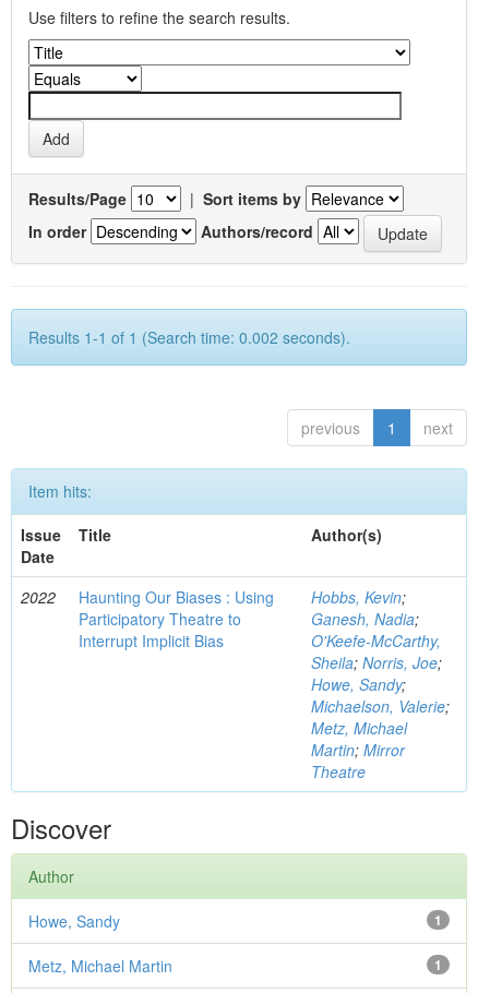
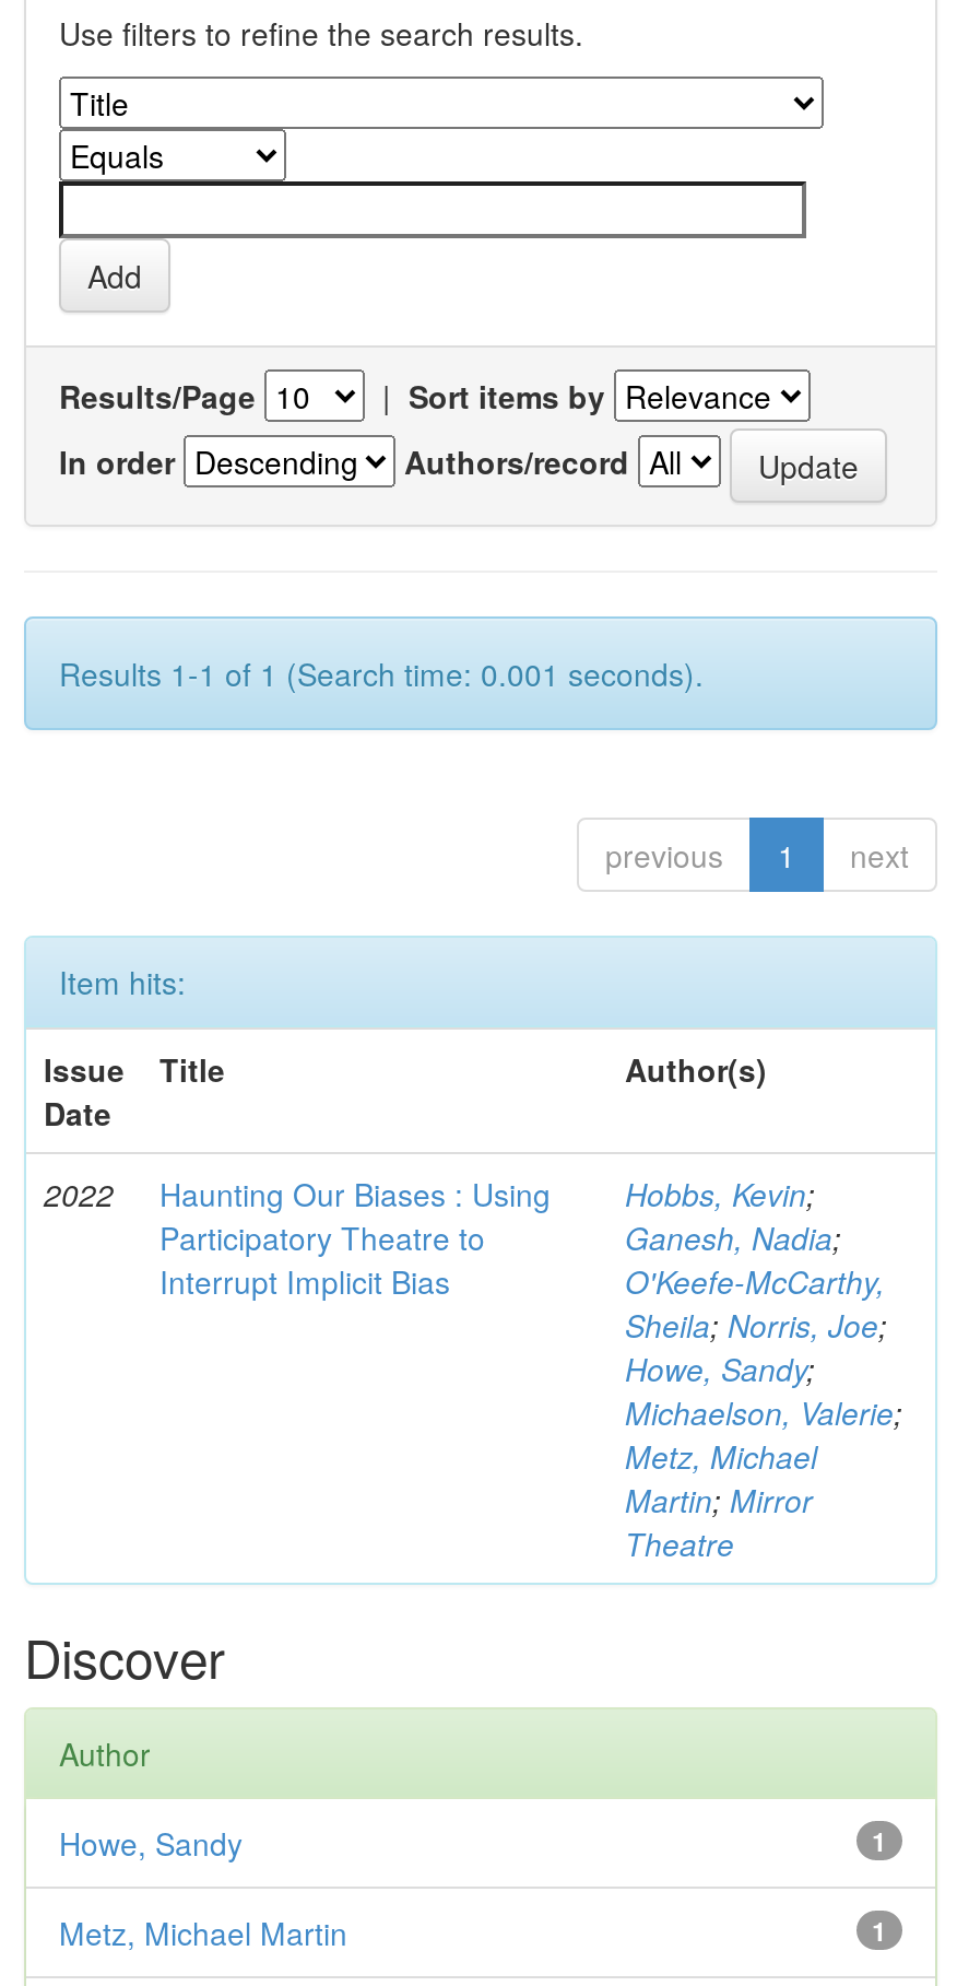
- Results 1-1 of 1 (Search time: 0.002 seconds).
+ Results 1-1 of 1 (Search time: 0.001 seconds).
